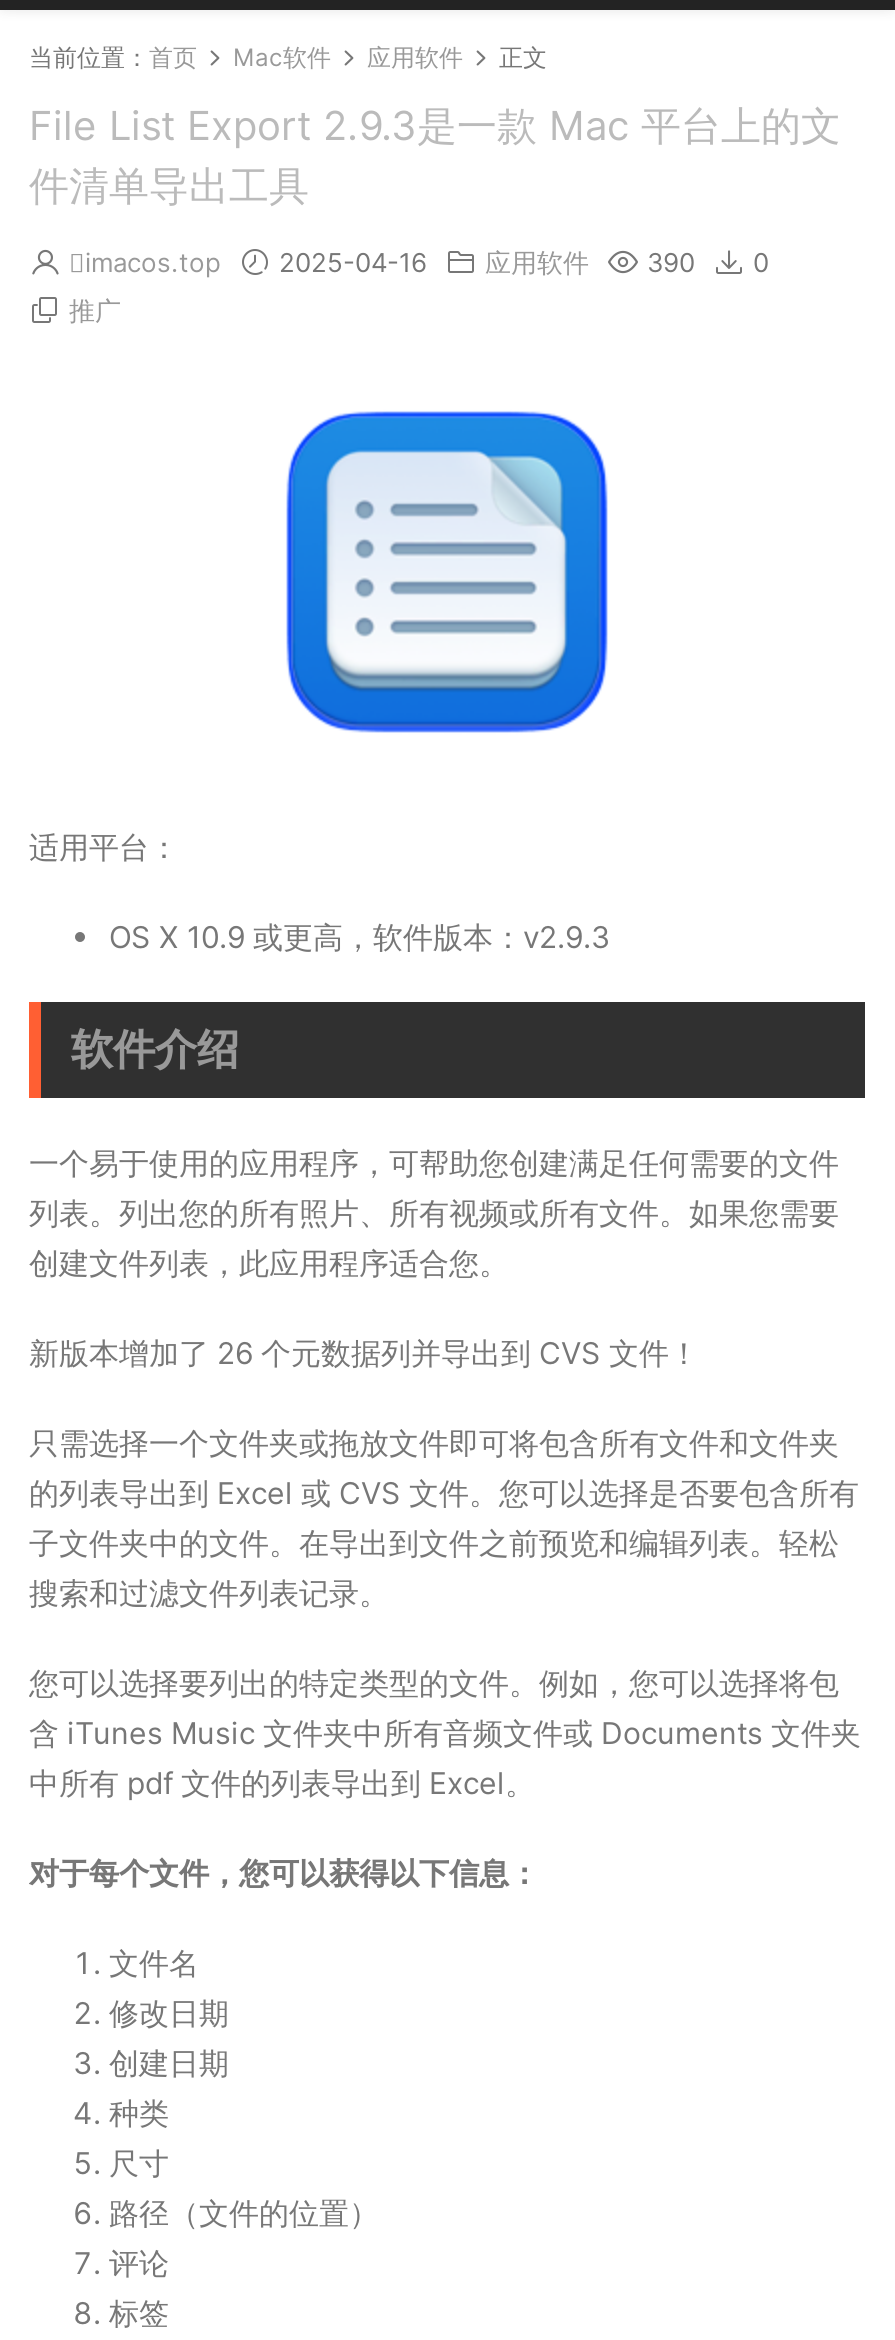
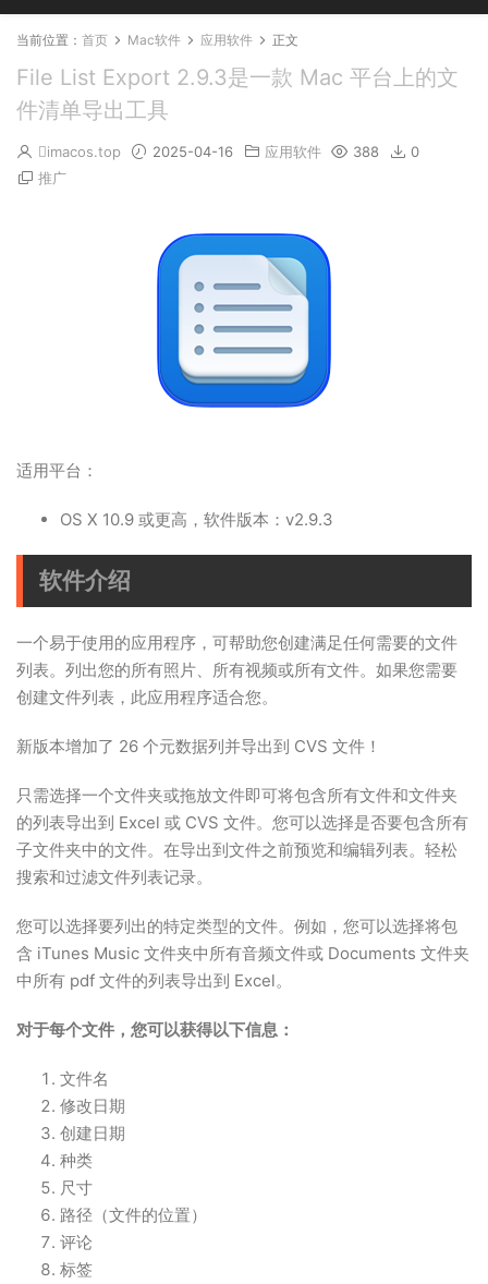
- 390
+ 388
